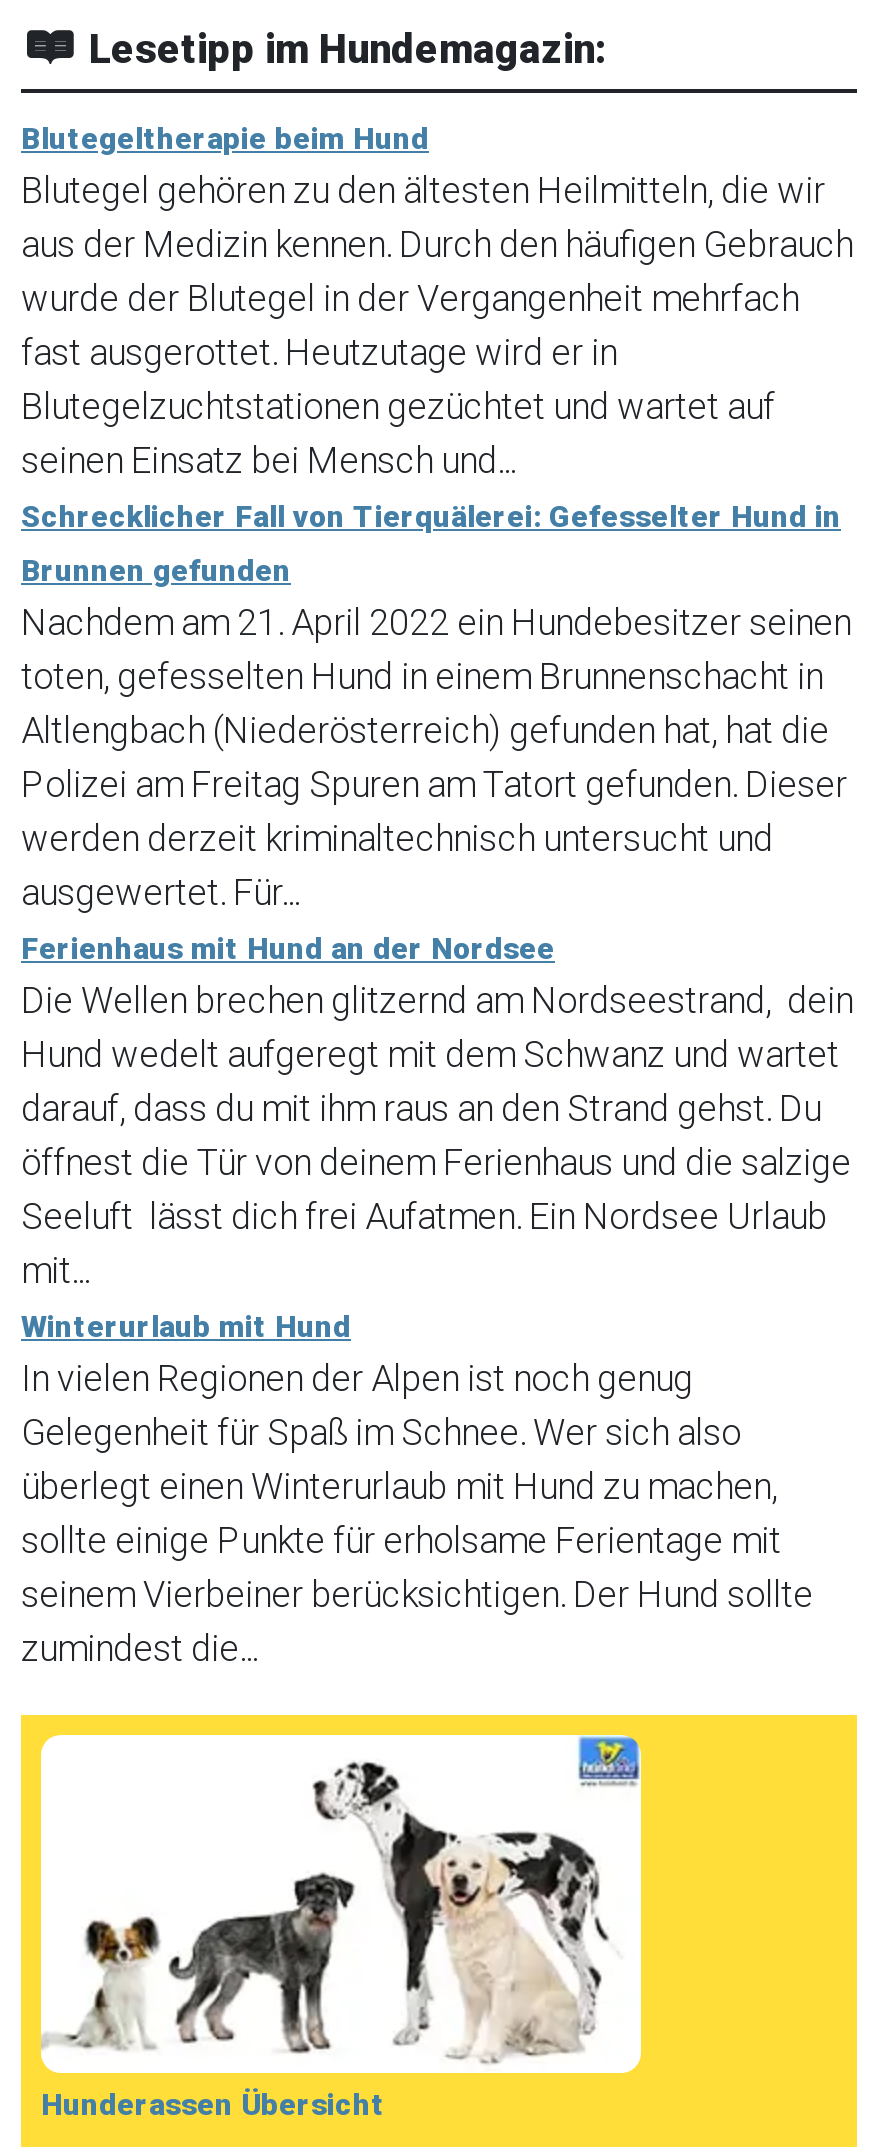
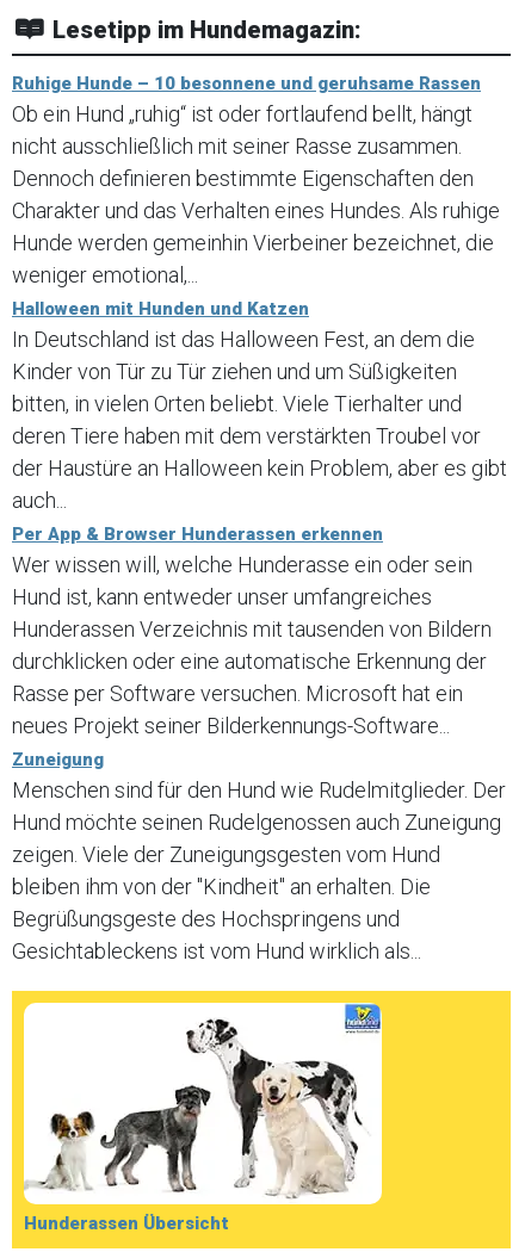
- Blutegeltherapie beim Hund
- Blutegel gehören zu den ältesten Heilmitteln, die wir
- aus der Medizin kennen. Durch den häufigen Gebrauch
- wurde der Blutegel in der Vergangenheit mehrfach
- fast ausgerottet. Heutzutage wird er in
- Blutegelzuchtstationen gezüchtet und wartet auf
- seinen Einsatz bei Mensch und...
- Schrecklicher Fall von Tierquälerei: Gefesselter Hund in
- Brunnen gefunden
- Nachdem am 21. April 2022 ein Hundebesitzer seinen
- toten, gefesselten Hund in einem Brunnenschacht in
- Altlengbach (Niederösterreich) gefunden hat, hat die
- Polizei am Freitag Spuren am Tatort gefunden. Dieser
- werden derzeit kriminaltechnisch untersucht und
- ausgewertet. Für...
- Ferienhaus mit Hund an der Nordsee
- Die Wellen brechen glitzernd am Nordseestrand, dein
- Hund wedelt aufgeregt mit dem Schwanz und wartet
- darauf, dass du mit ihm raus an den Strand gehst. Du
- öffnest die Tür von deinem Ferienhaus und die salzige
- Seeluft lässt dich frei Aufatmen. Ein Nordsee Urlaub
- mit...
- Winterurlaub mit Hund
- In vielen Regionen der Alpen ist noch genug
- Gelegenheit für Spaß im Schnee. Wer sich also
- überlegt einen Winterurlaub mit Hund zu machen,
- sollte einige Punkte für erholsame Ferientage mit
- seinem Vierbeiner berücksichtigen. Der Hund sollte
- zumindest die...
+ Ruhige Hunde – 10 besonnene und geruhsame Rassen
+ Ob ein Hund „ruhig“ ist oder fortlaufend bellt, hängt
+ nicht ausschließlich mit seiner Rasse zusammen.
+ Dennoch definieren bestimmte Eigenschaften den
+ Charakter und das Verhalten eines Hundes. Als ruhige
+ Hunde werden gemeinhin Vierbeiner bezeichnet, die
+ weniger emotional,...
+ Halloween mit Hunden und Katzen
+ In Deutschland ist das Halloween Fest, an dem die
+ Kinder von Tür zu Tür ziehen und um Süßigkeiten
+ bitten, in vielen Orten beliebt. Viele Tierhalter und
+ deren Tiere haben mit dem verstärkten Troubel vor
+ der Haustüre an Halloween kein Problem, aber es gibt
+ auch...
+ Per App & Browser Hunderassen erkennen
+ Wer wissen will, welche Hunderasse ein oder sein
+ Hund ist, kann entweder unser umfangreiches
+ Hunderassen Verzeichnis mit tausenden von Bildern
+ durchklicken oder eine automatische Erkennung der
+ Rasse per Software versuchen. Microsoft hat ein
+ neues Projekt seiner Bilderkennungs-Software...
+ Zuneigung
+ Menschen sind für den Hund wie Rudelmitglieder. Der
+ Hund möchte seinen Rudelgenossen auch Zuneigung
+ zeigen. Viele der Zuneigungsgesten vom Hund
+ bleiben ihm von der "Kindheit" an erhalten. Die
+ Begrüßungsgeste des Hochspringens und
+ Gesichtableckens ist vom Hund wirklich als...
